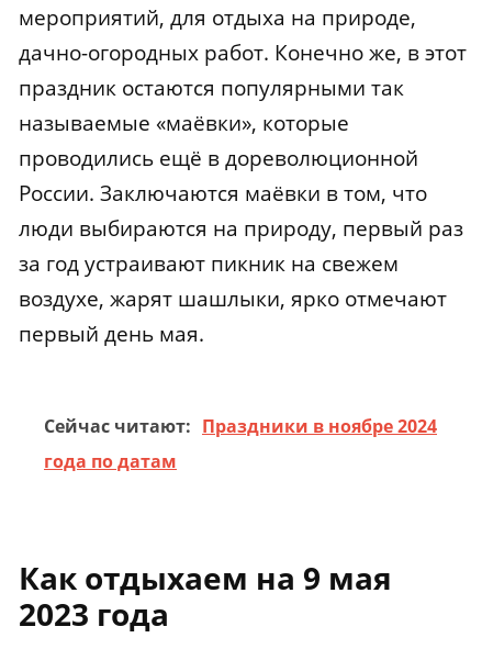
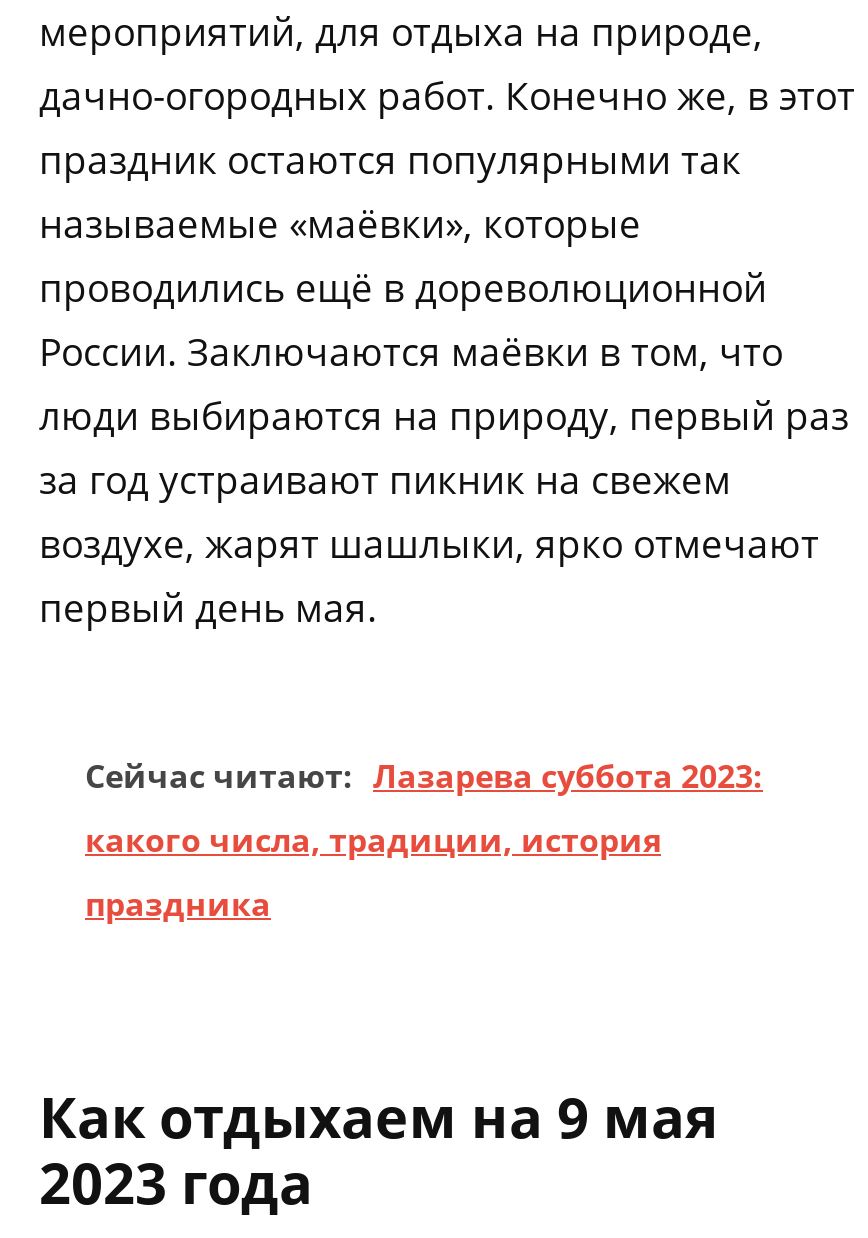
- Сейчас читают: Праздники в ноябре 2024
- года по датам
+ Сейчас читают: Лазарева суббота 2023:
+ какого числа, традиции, история
+ праздника
